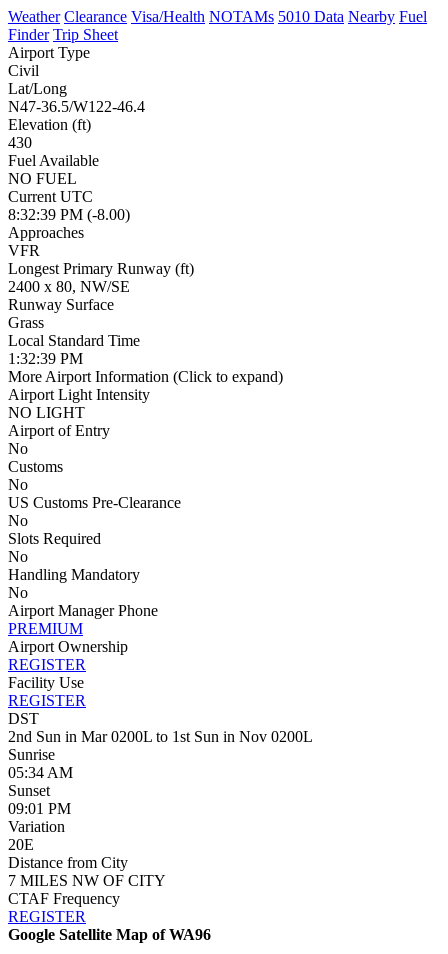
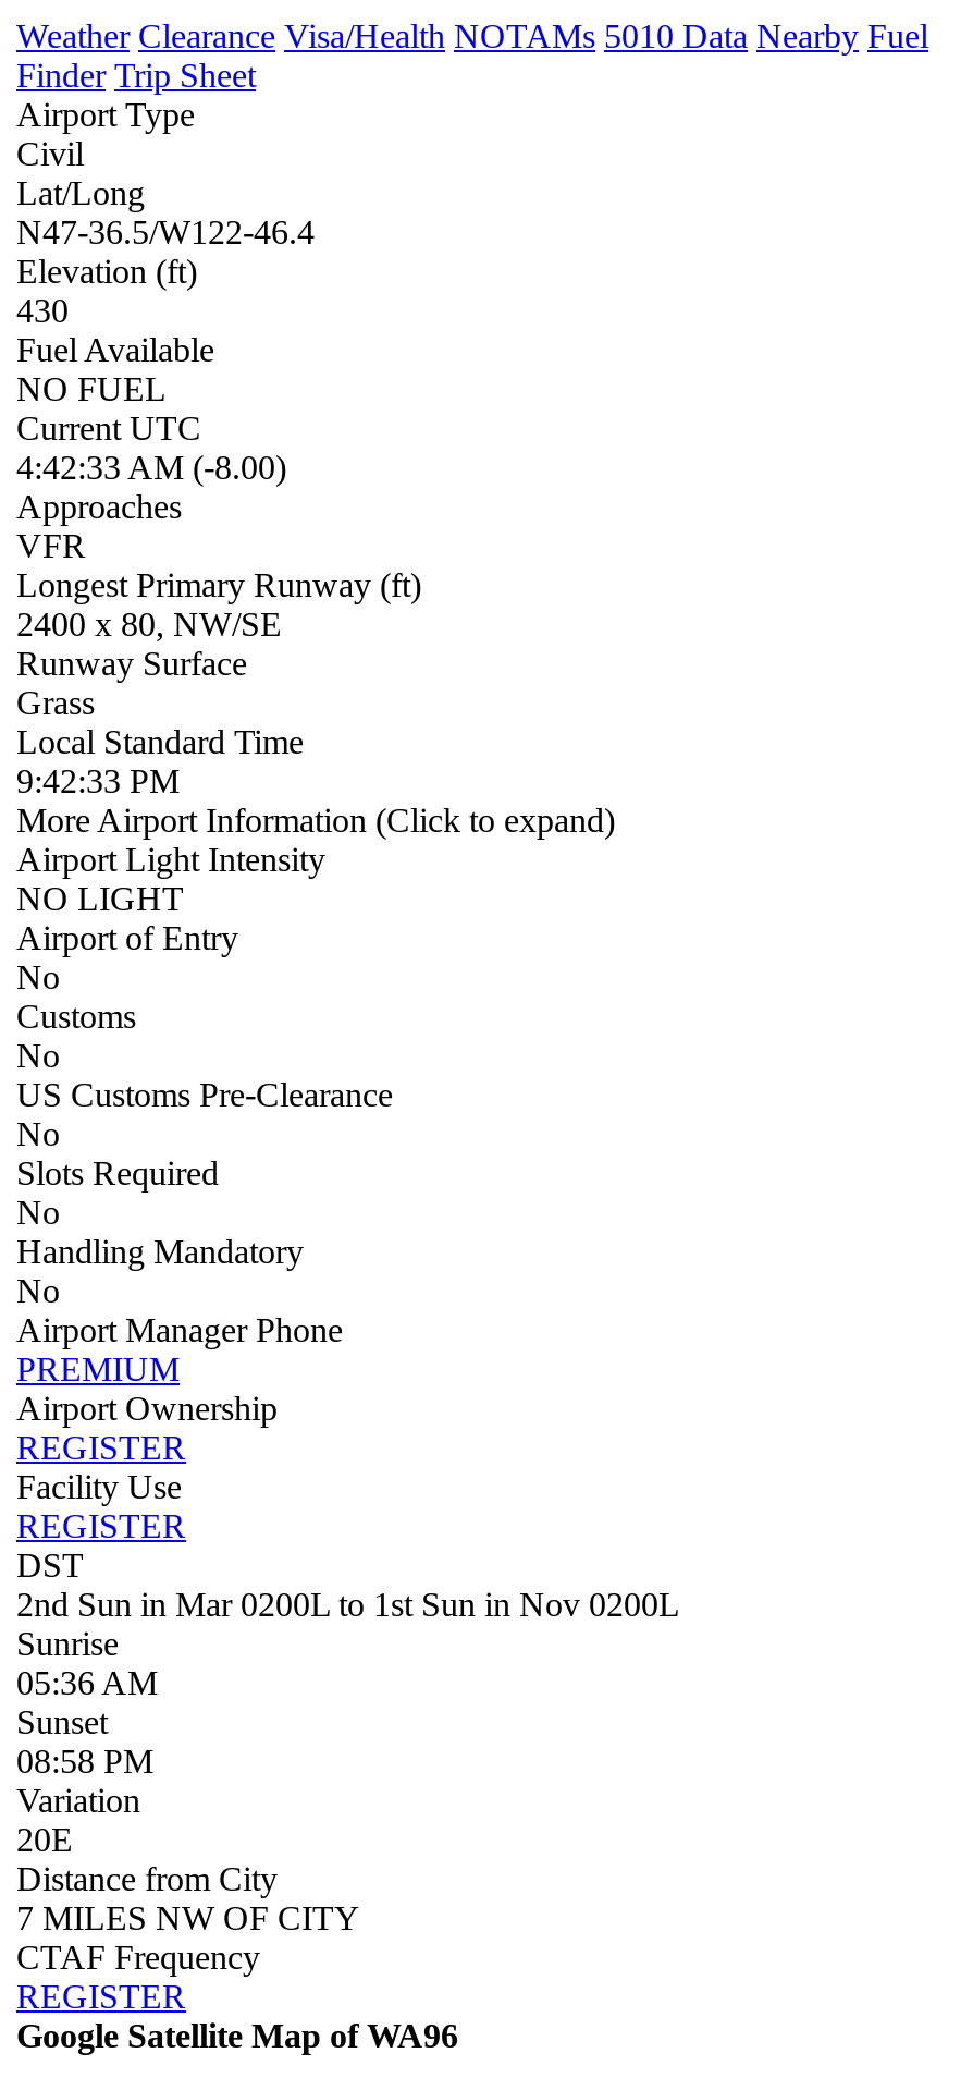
- 8:32:39 PM (-8.00)
+ 4:42:33 AM (-8.00)

- 1:32:39 PM
+ 9:42:33 PM

- 05:34 AM
+ 05:36 AM

- 09:01 PM
+ 08:58 PM
